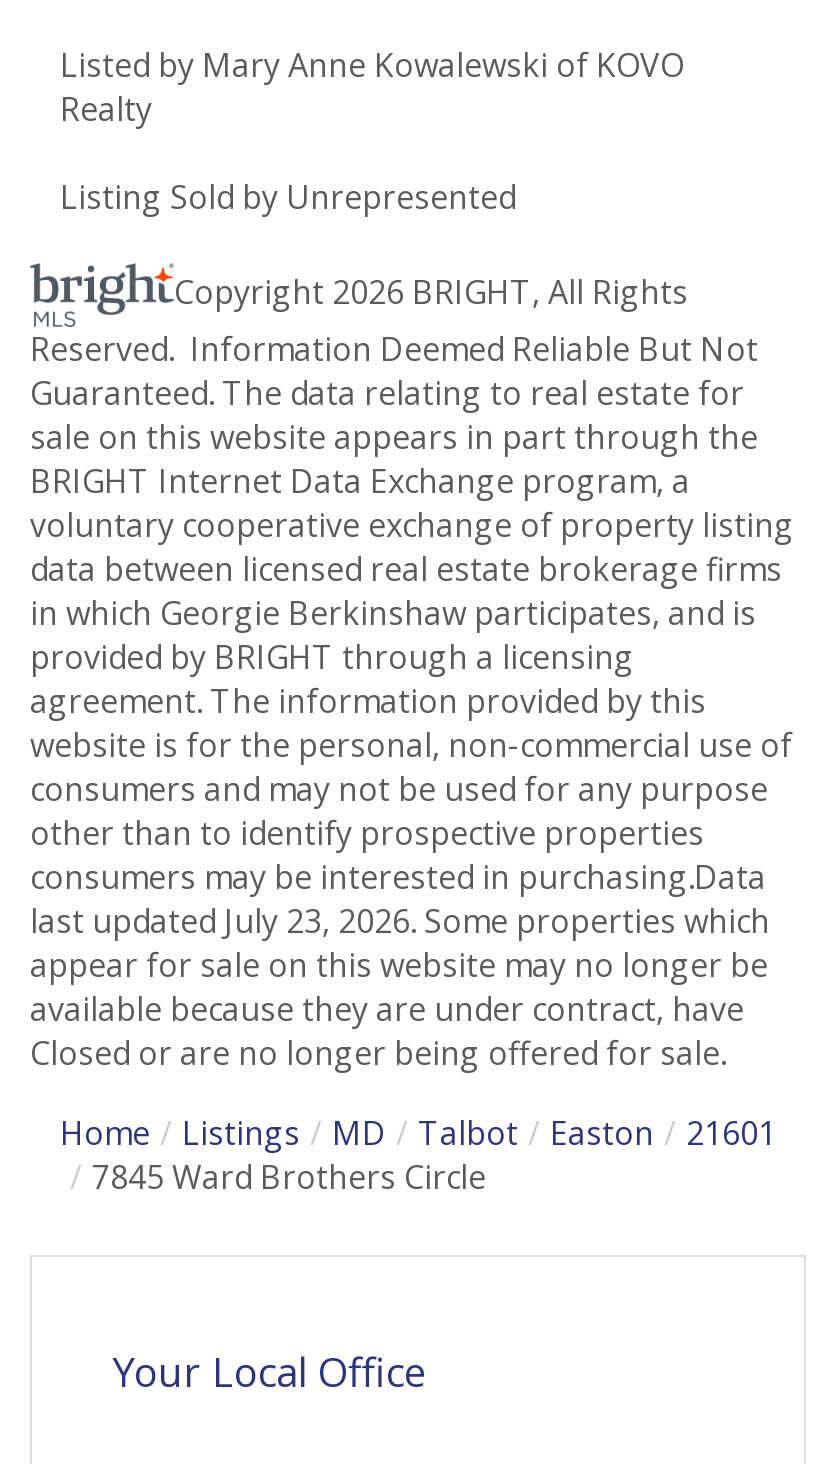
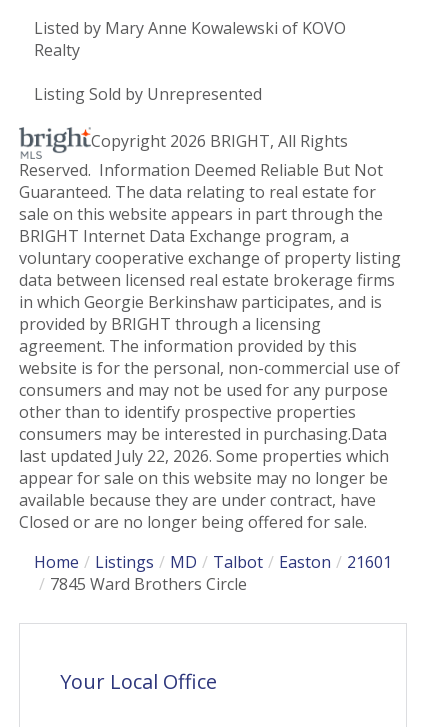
- last updated July 23, 2026. Some properties which
+ last updated July 22, 2026. Some properties which
